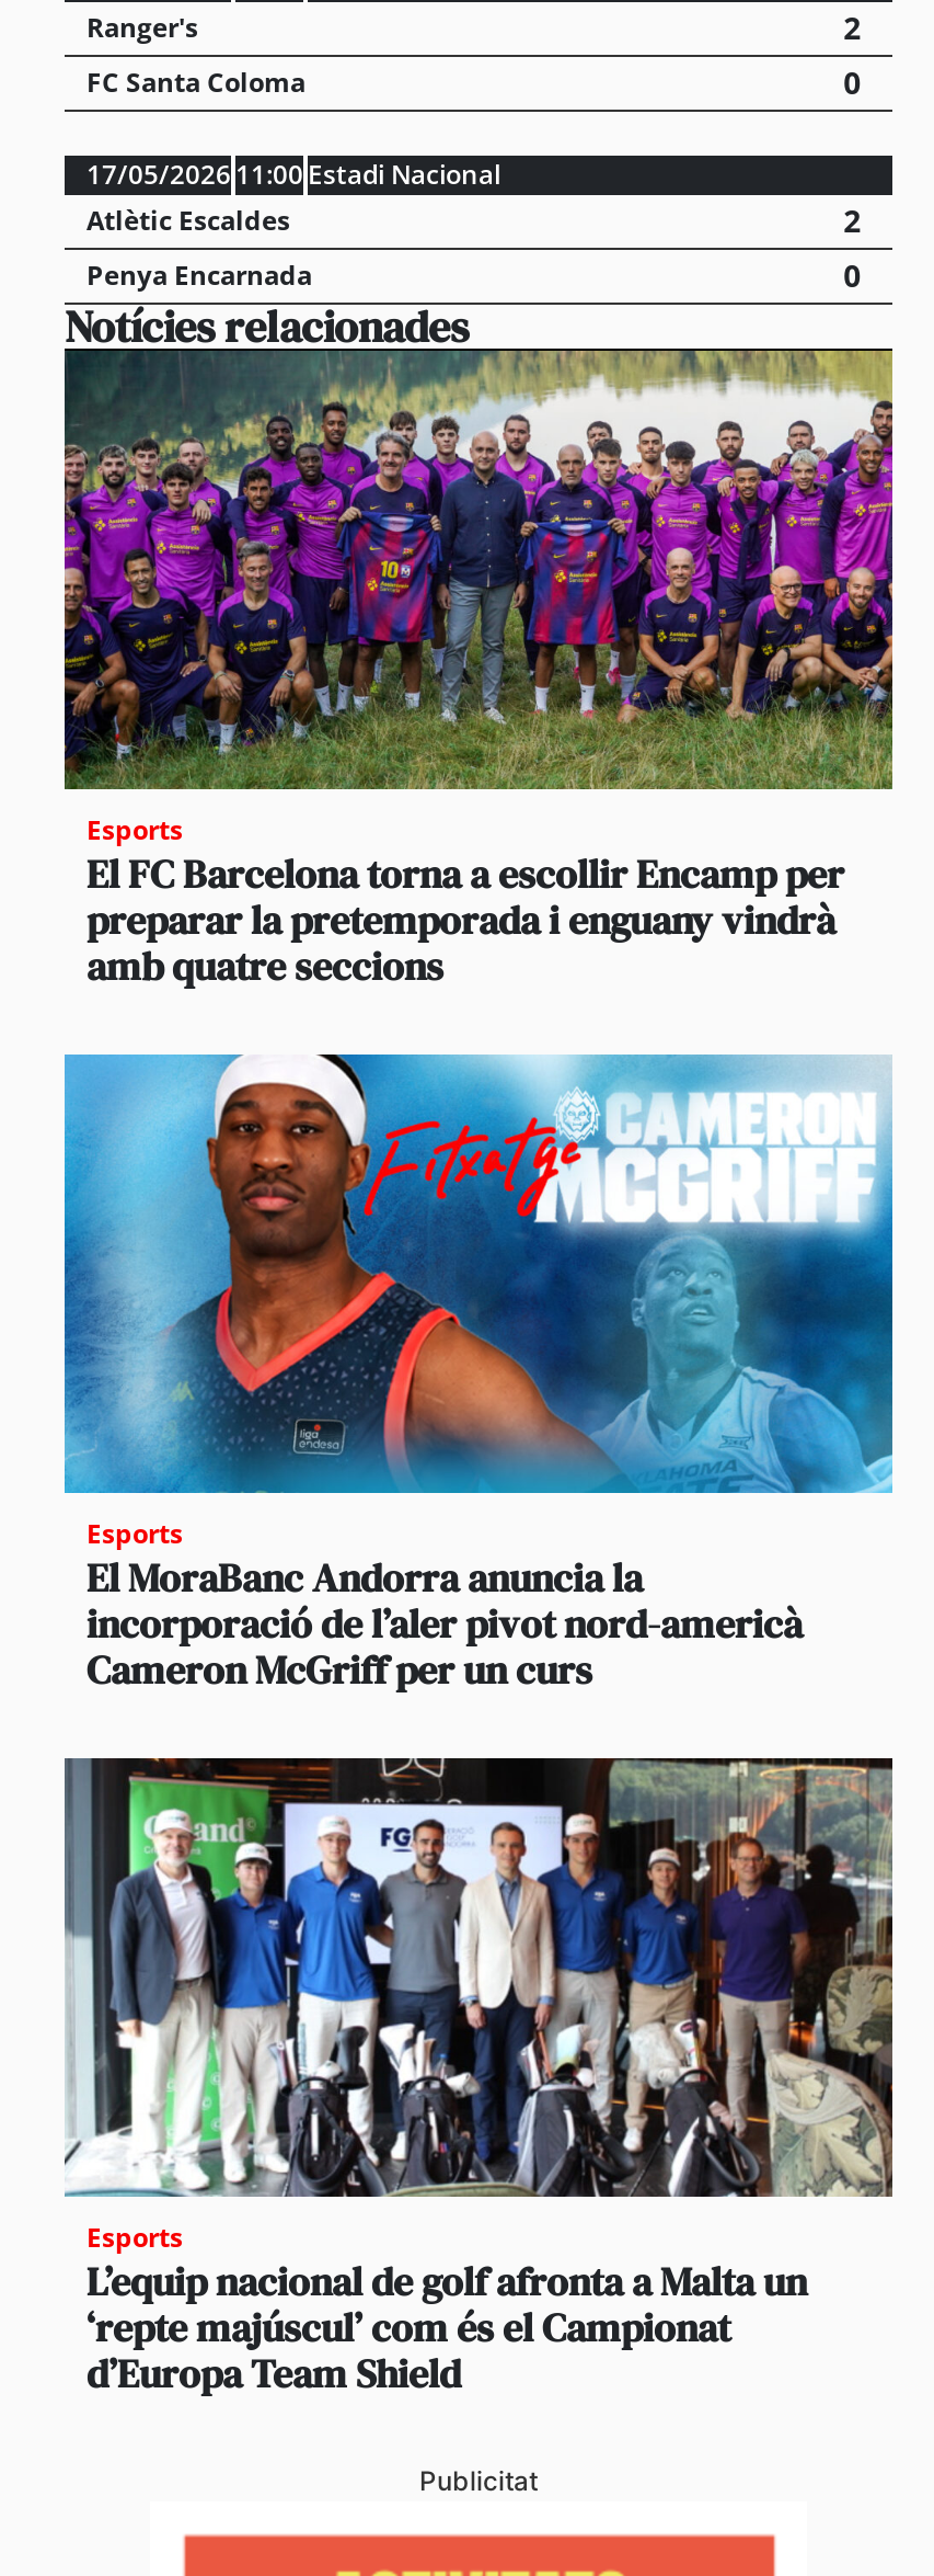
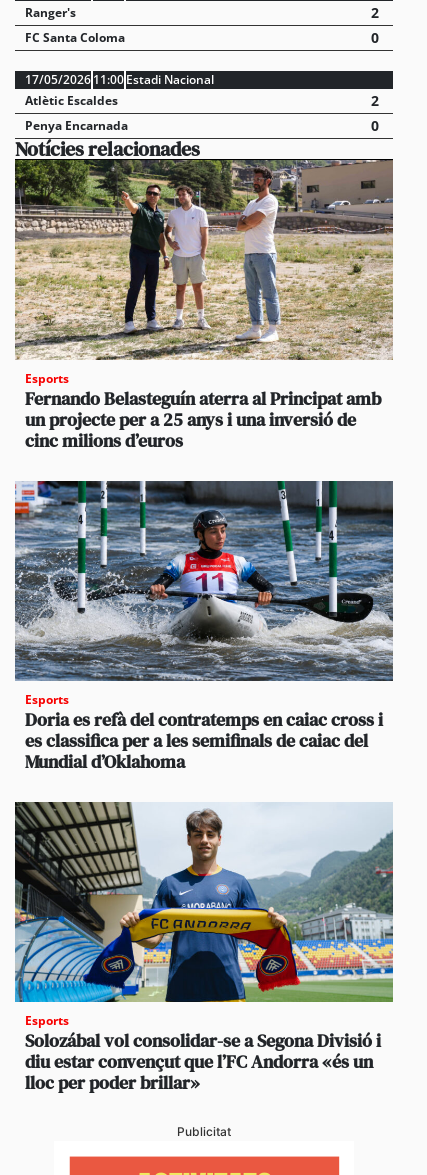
- [image]
- El FC Barcelona torna a escollir Encamp per
- preparar la pretemporada i enguany vindrà
- amb quatre seccions
+ [image]
+ Fernando Belasteguín aterra al Principat amb
+ un projecte per a 25 anys i una inversió de
+ cinc milions d’euros

- [image]
- El MoraBanc Andorra anuncia la
- incorporació de l’aler pivot nord-americà
- Cameron McGriff per un curs
+ [image]
+ Doria es refà del contratemps en caiac cross i
+ es classifica per a les semifinals de caiac del
+ Mundial d’Oklahoma

- [image]
- L’equip nacional de golf afronta a Malta un
- ‘repte majúscul’ com és el Campionat
- d’Europa Team Shield
+ [image]
+ Solozábal vol consolidar-se a Segona Divisió i
+ diu estar convençut que l’FC Andorra «és un
+ lloc per poder brillar»
